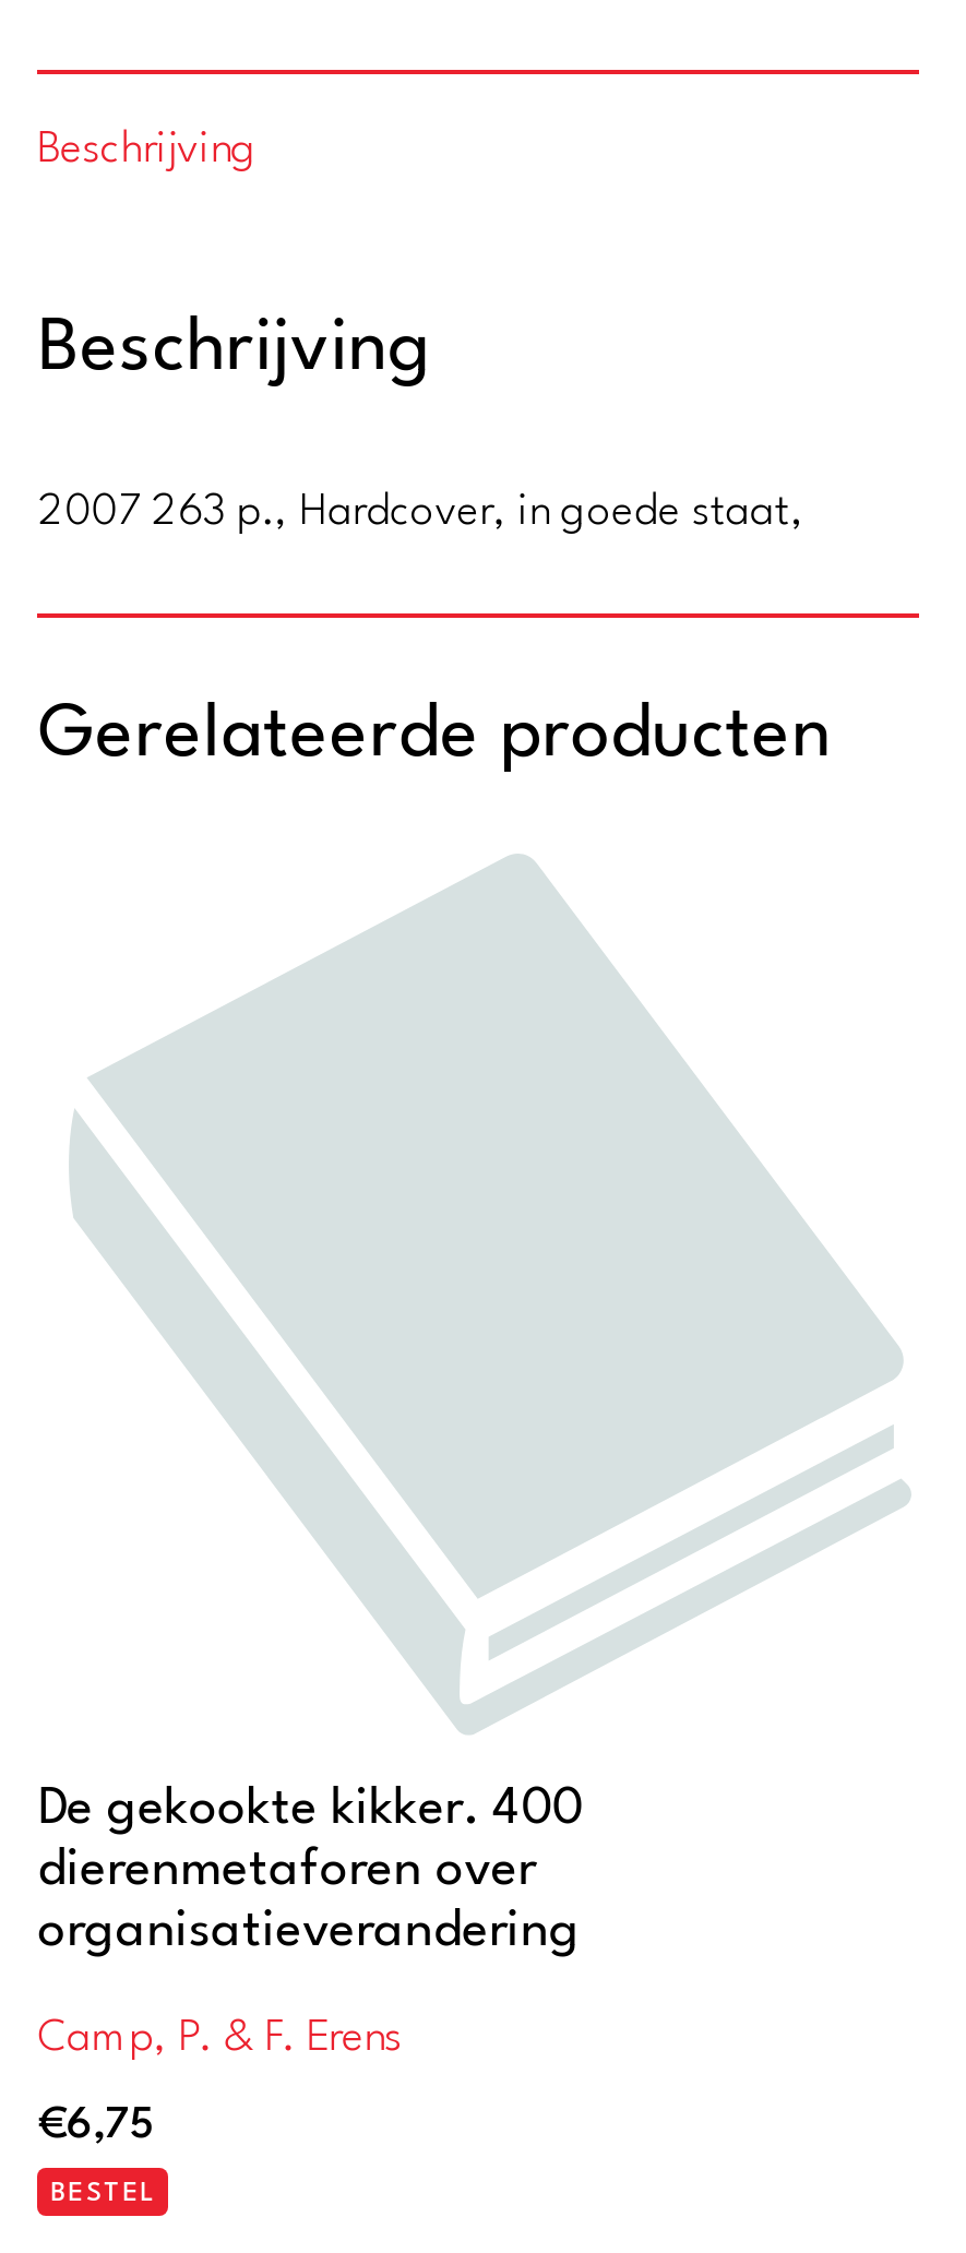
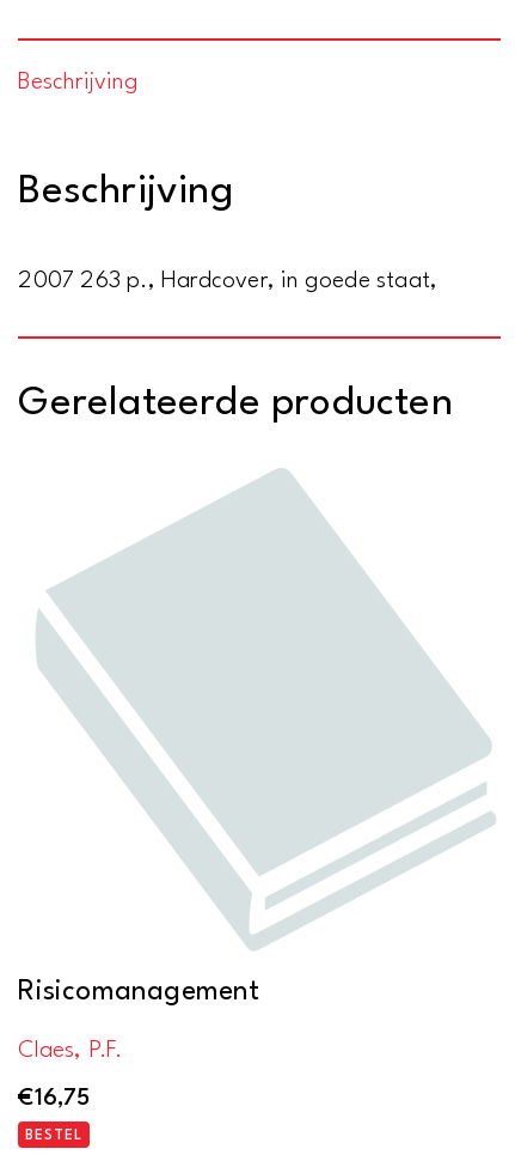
- De gekookte kikker. 400
- dierenmetaforen over
- organisatieverandering
+ Risicomanagement

- Camp, P. & F. Erens
+ Claes, P.F.

- €6,75
+ €16,75
